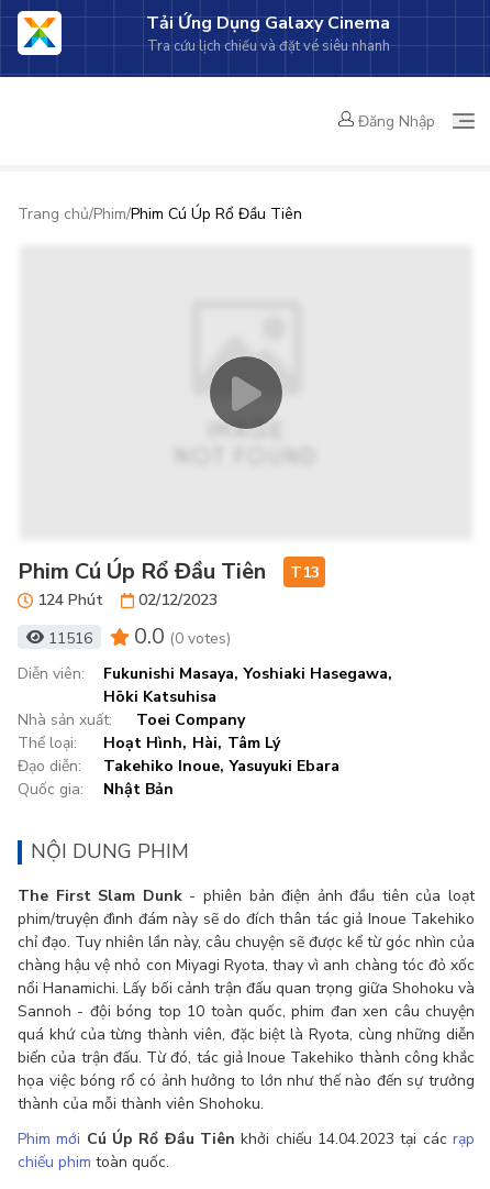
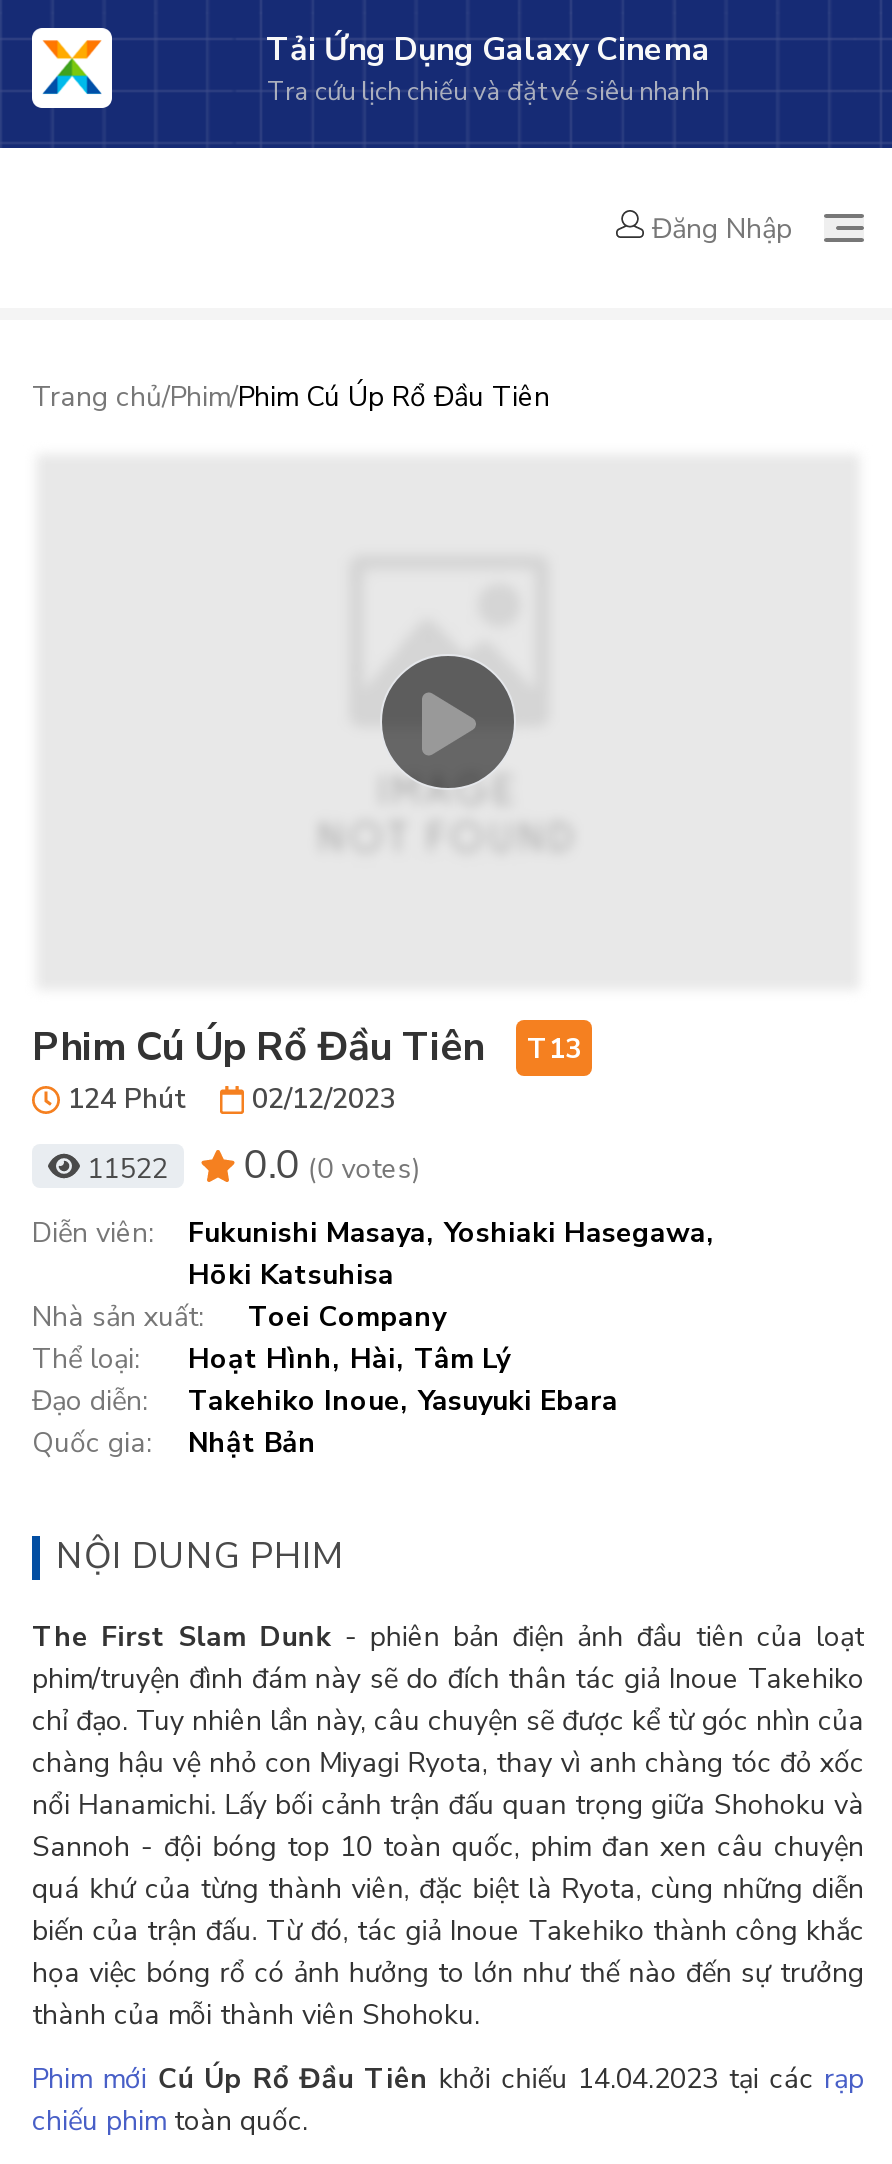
- 11516 0.0 (0 votes)
+ 11522 0.0 (0 votes)
